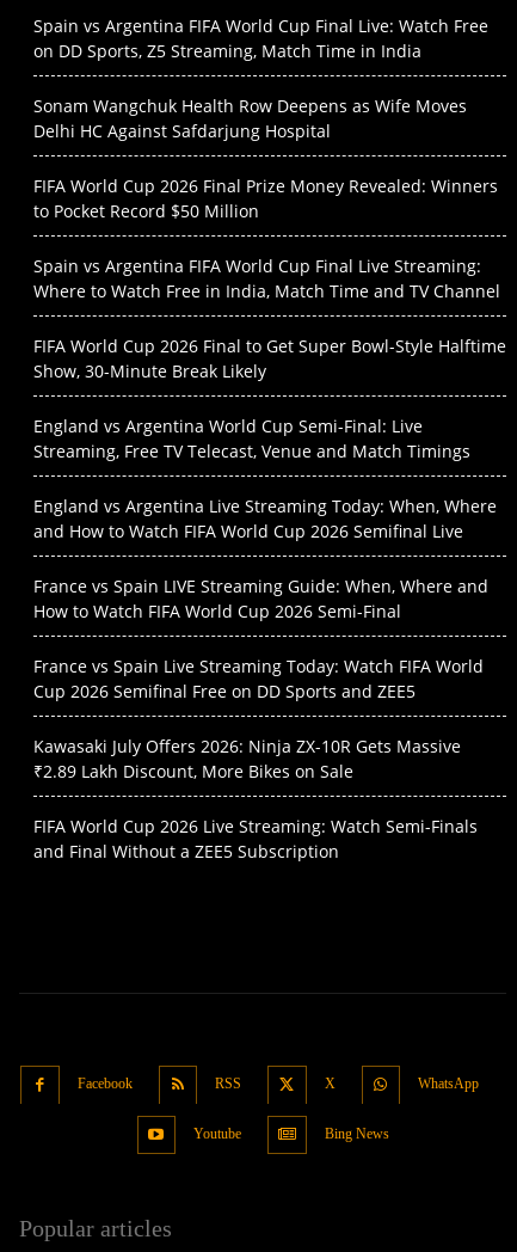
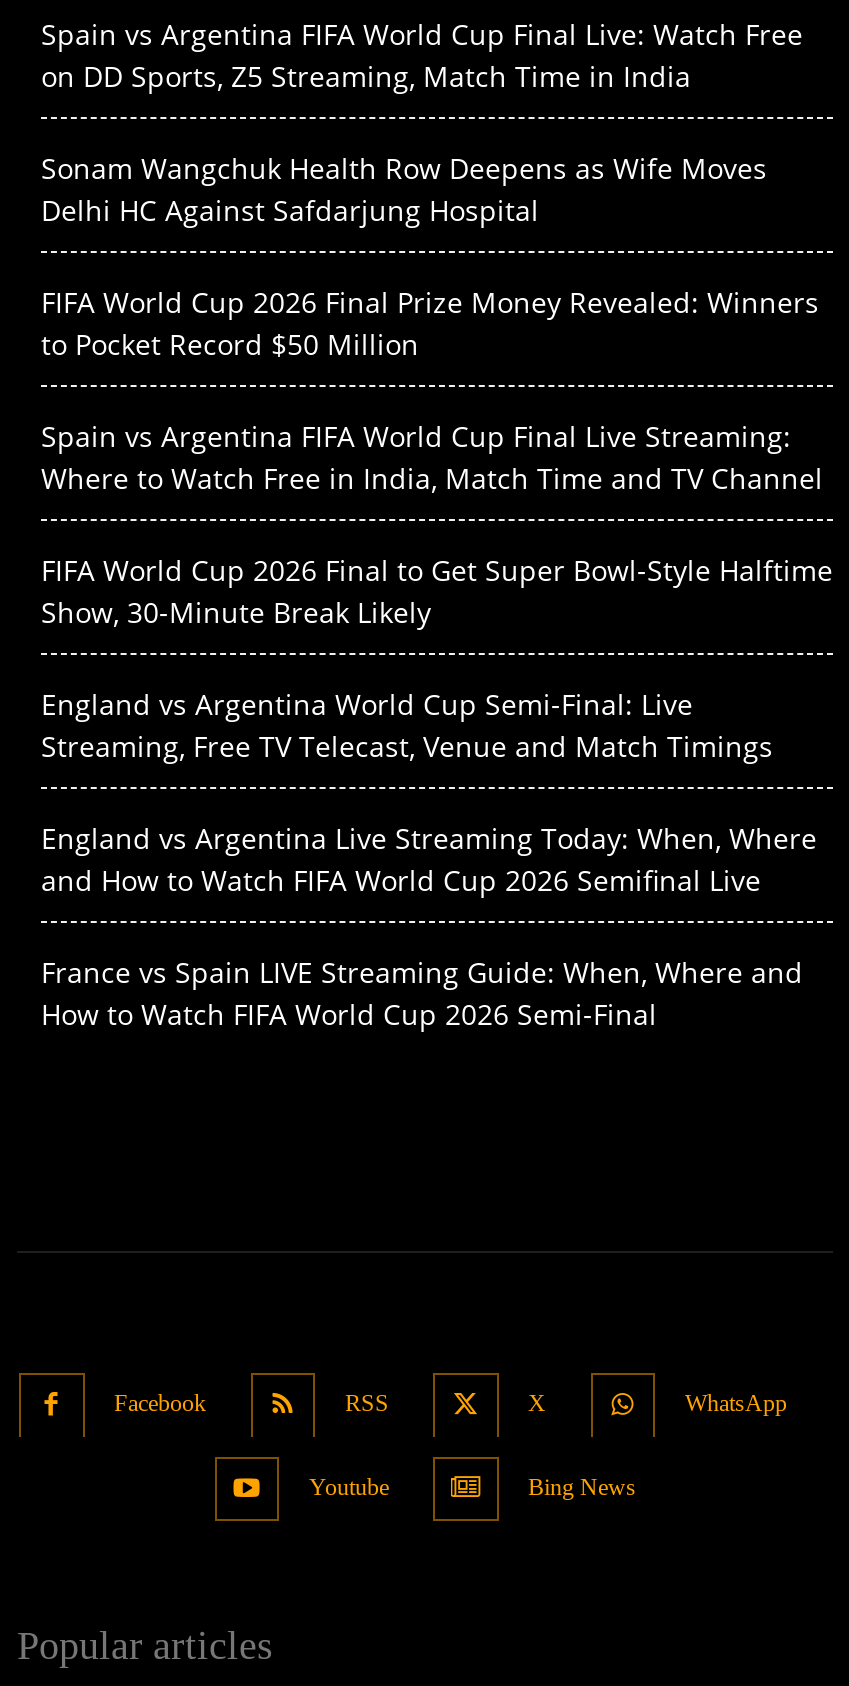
- France vs Spain Live Streaming Today: Watch FIFA World
- Cup 2026 Semifinal Free on DD Sports and ZEE5
- Kawasaki July Offers 2026: Ninja ZX-10R Gets Massive
- ₹2.89 Lakh Discount, More Bikes on Sale
- FIFA World Cup 2026 Live Streaming: Watch Semi-Finals
- and Final Without a ZEE5 Subscription
